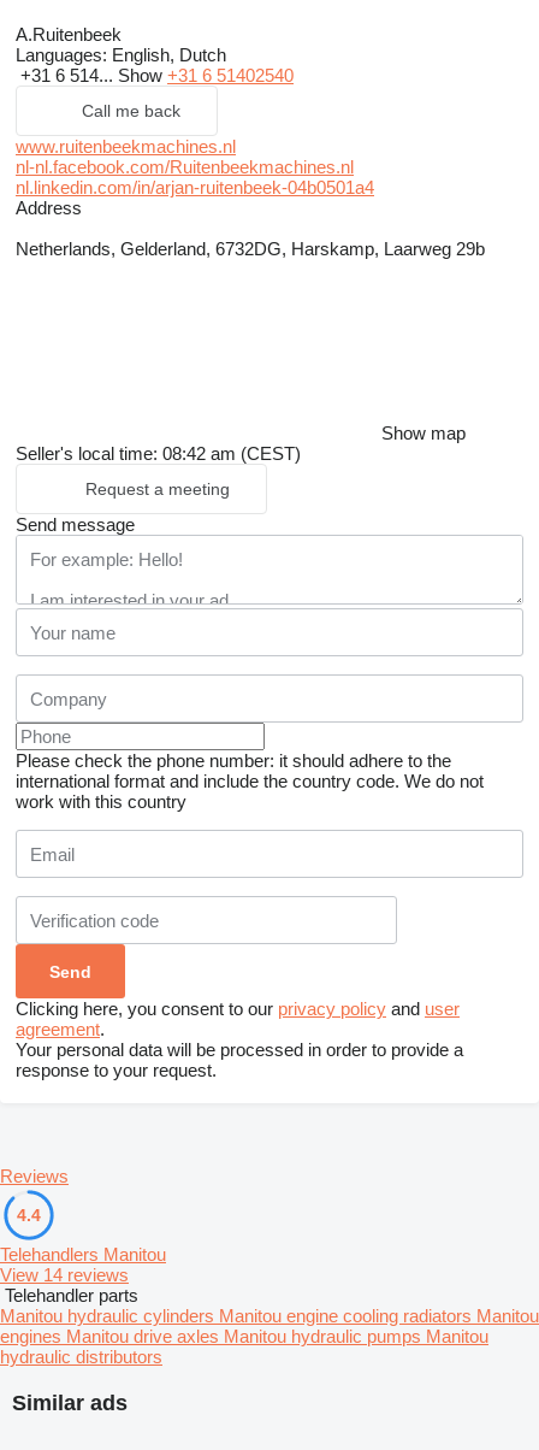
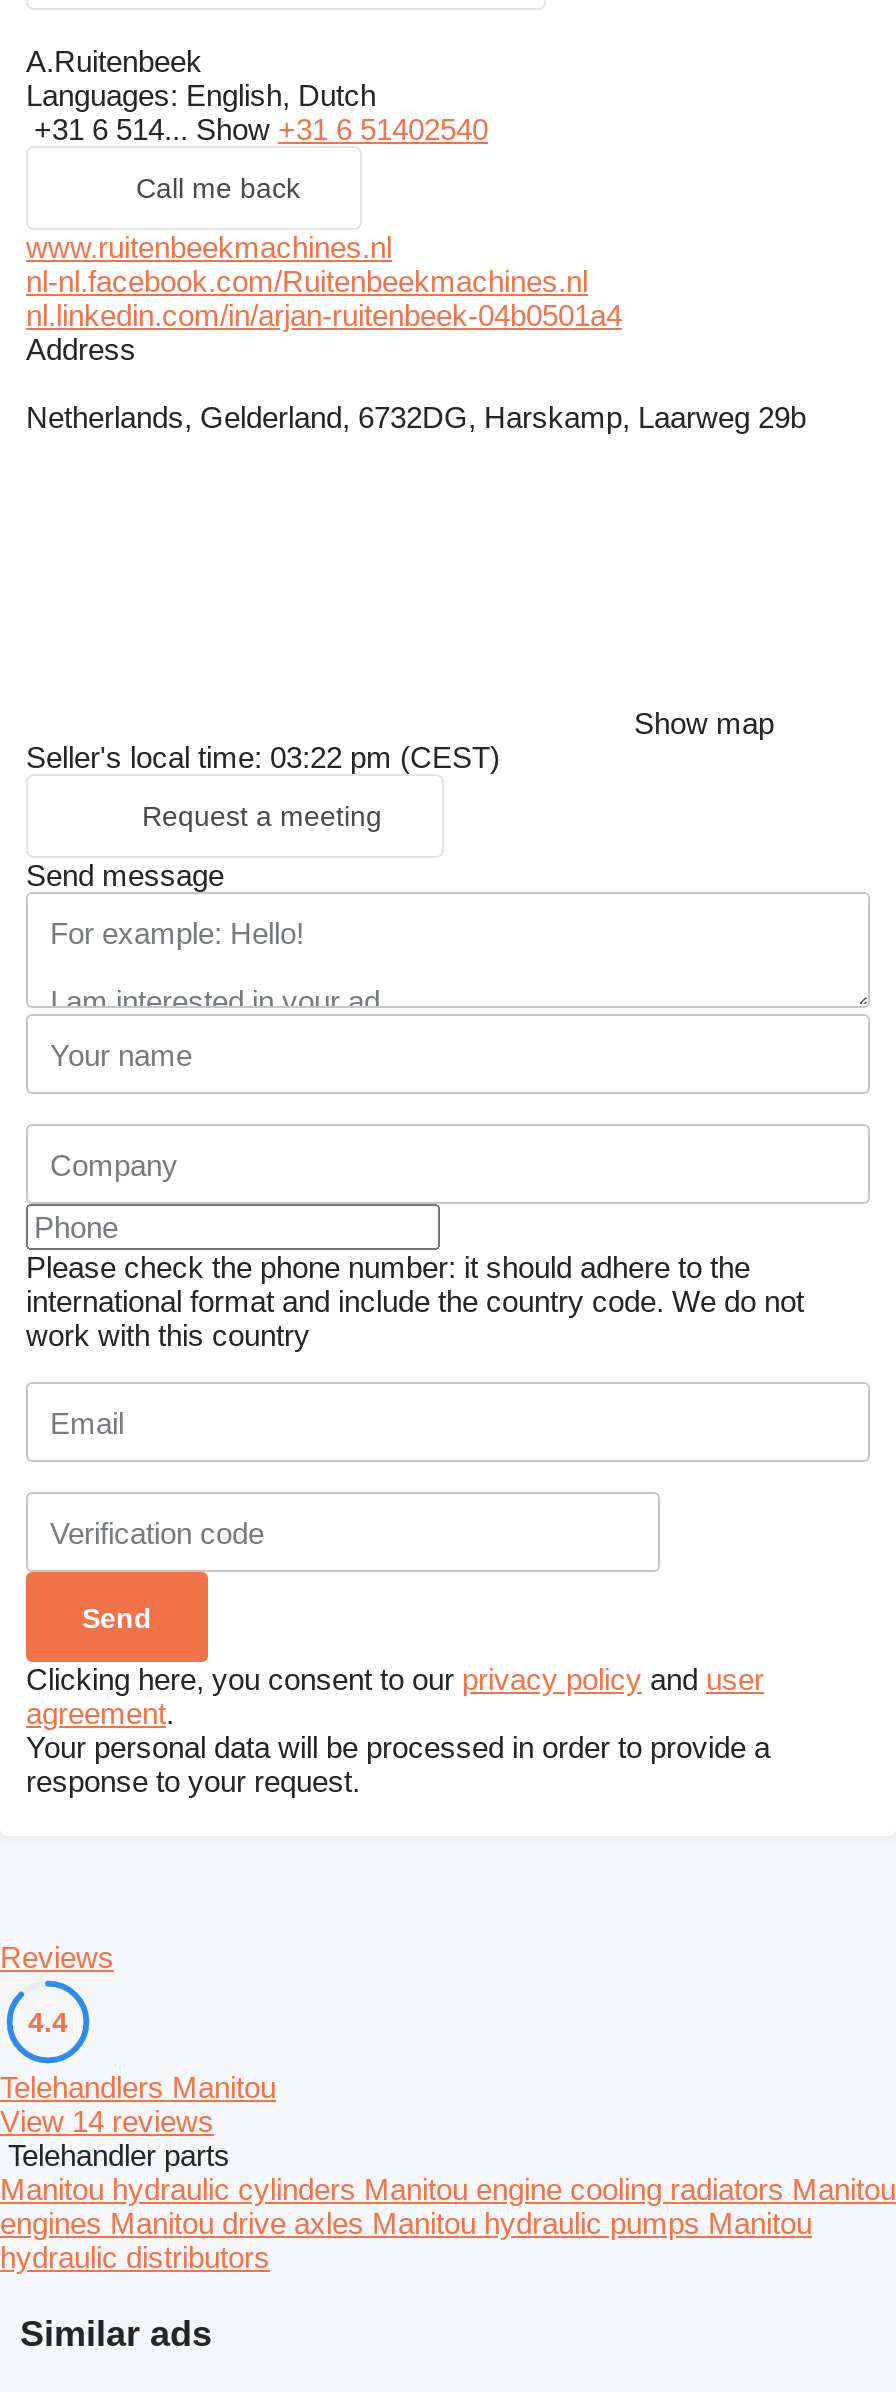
- Seller's local time: 08:42 am (CEST)
+ Seller's local time: 03:22 pm (CEST)
